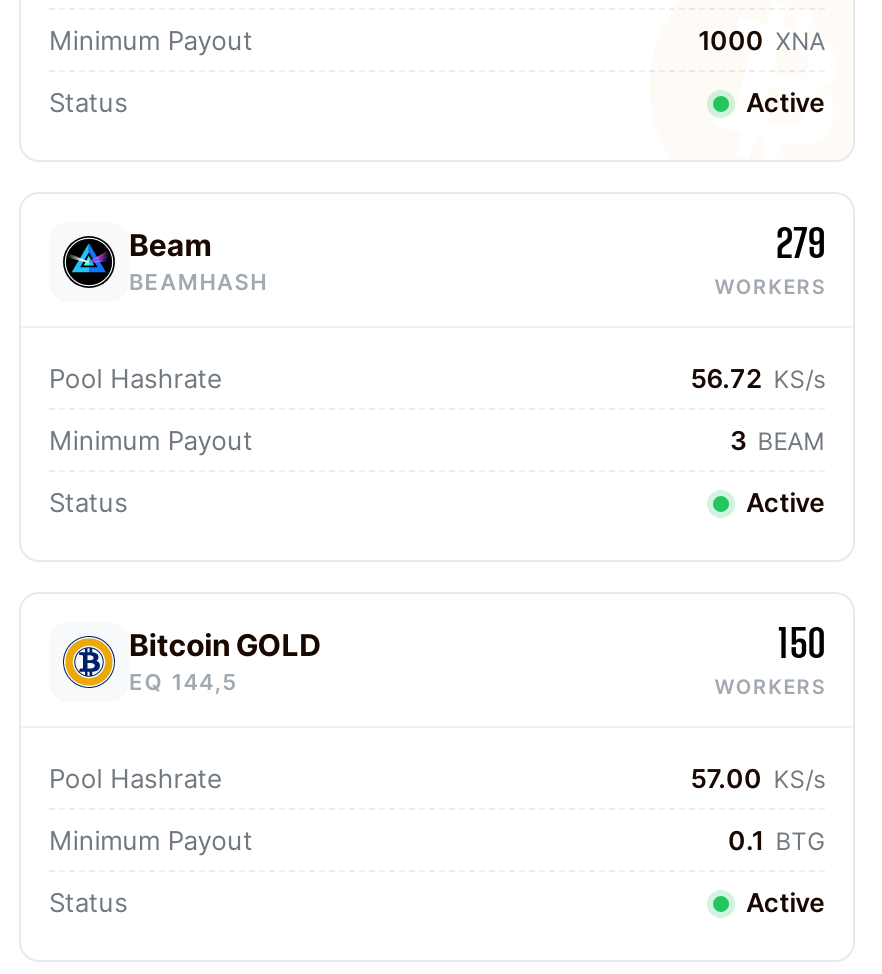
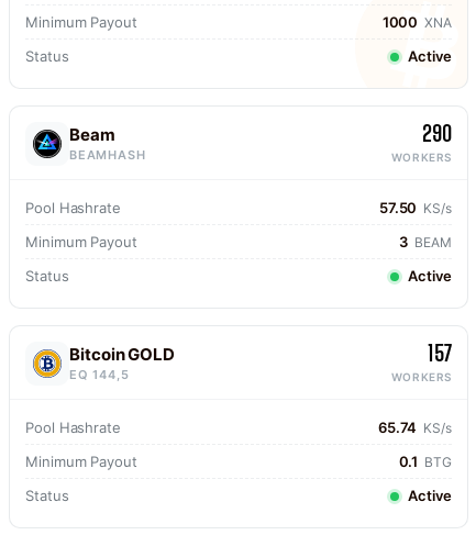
- 279
+ 290

- 56.72 KS/s
+ 57.50 KS/s

- 150
+ 157

- 57.00 KS/s
+ 65.74 KS/s
